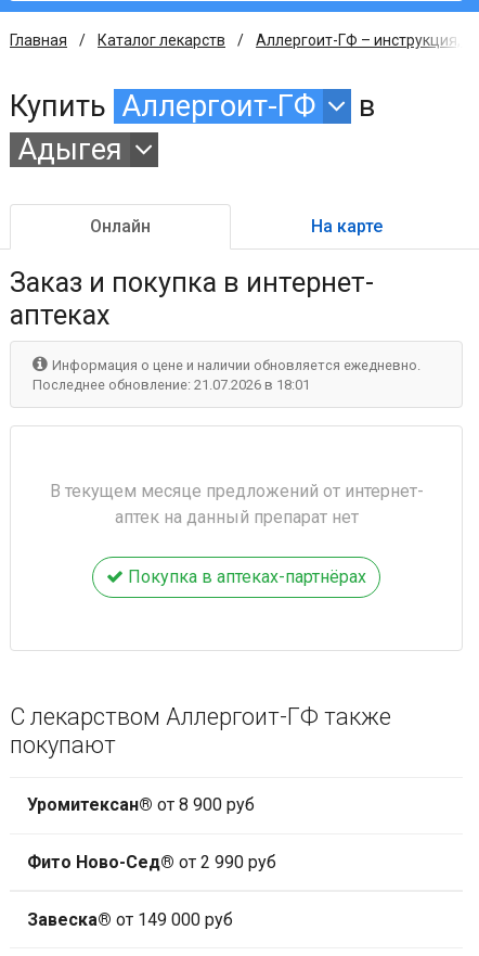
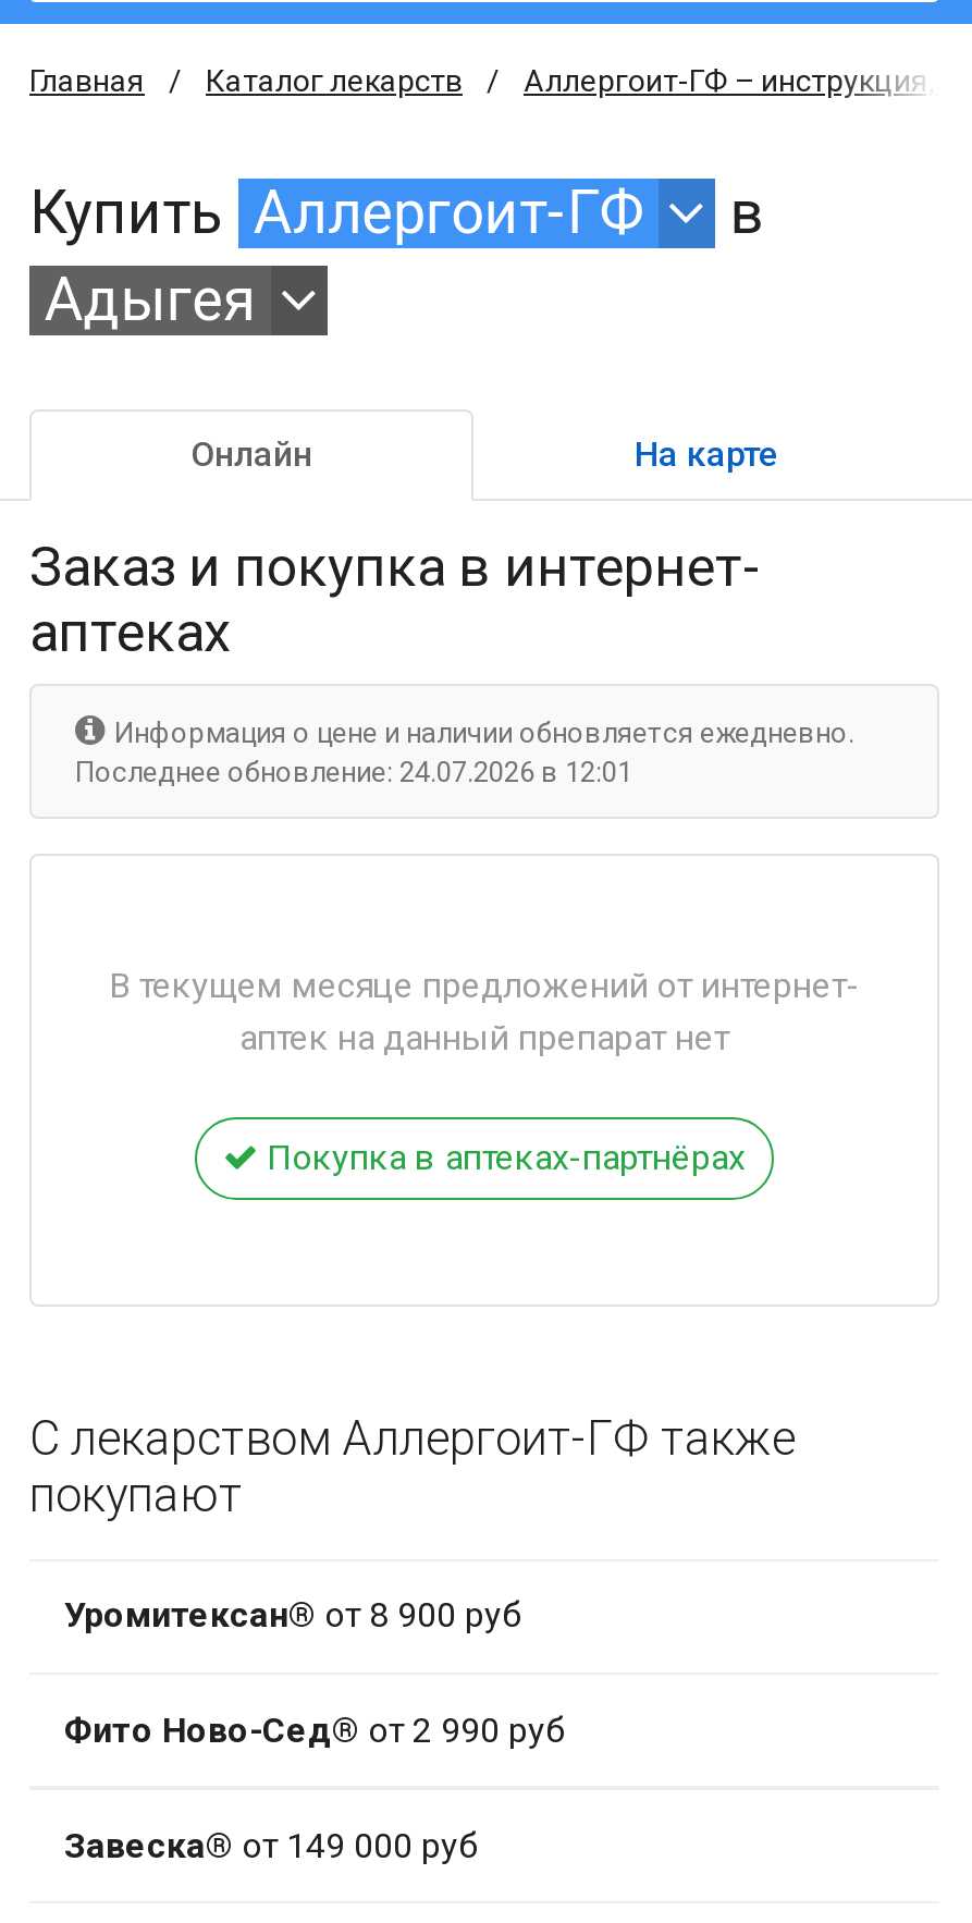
- Последнее обновление: 21.07.2026 в 18:01
+ Последнее обновление: 24.07.2026 в 12:01
